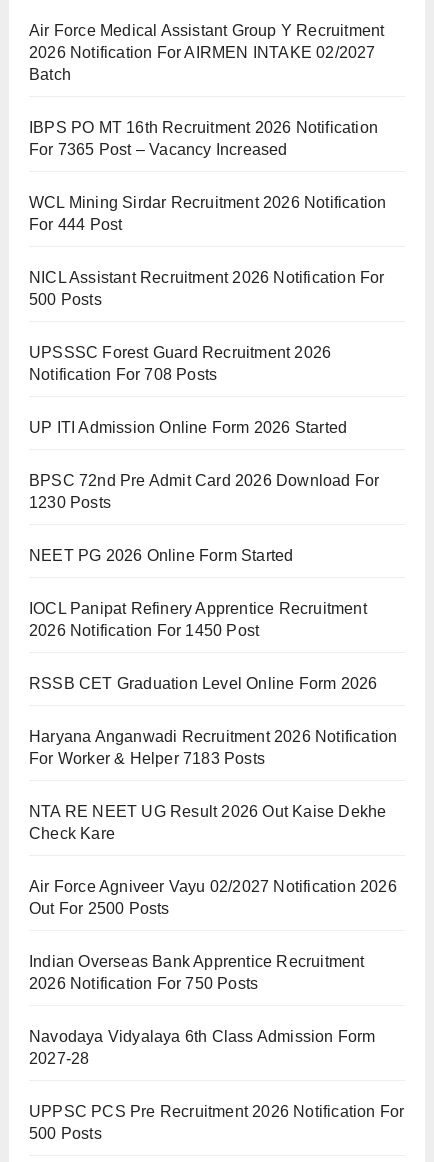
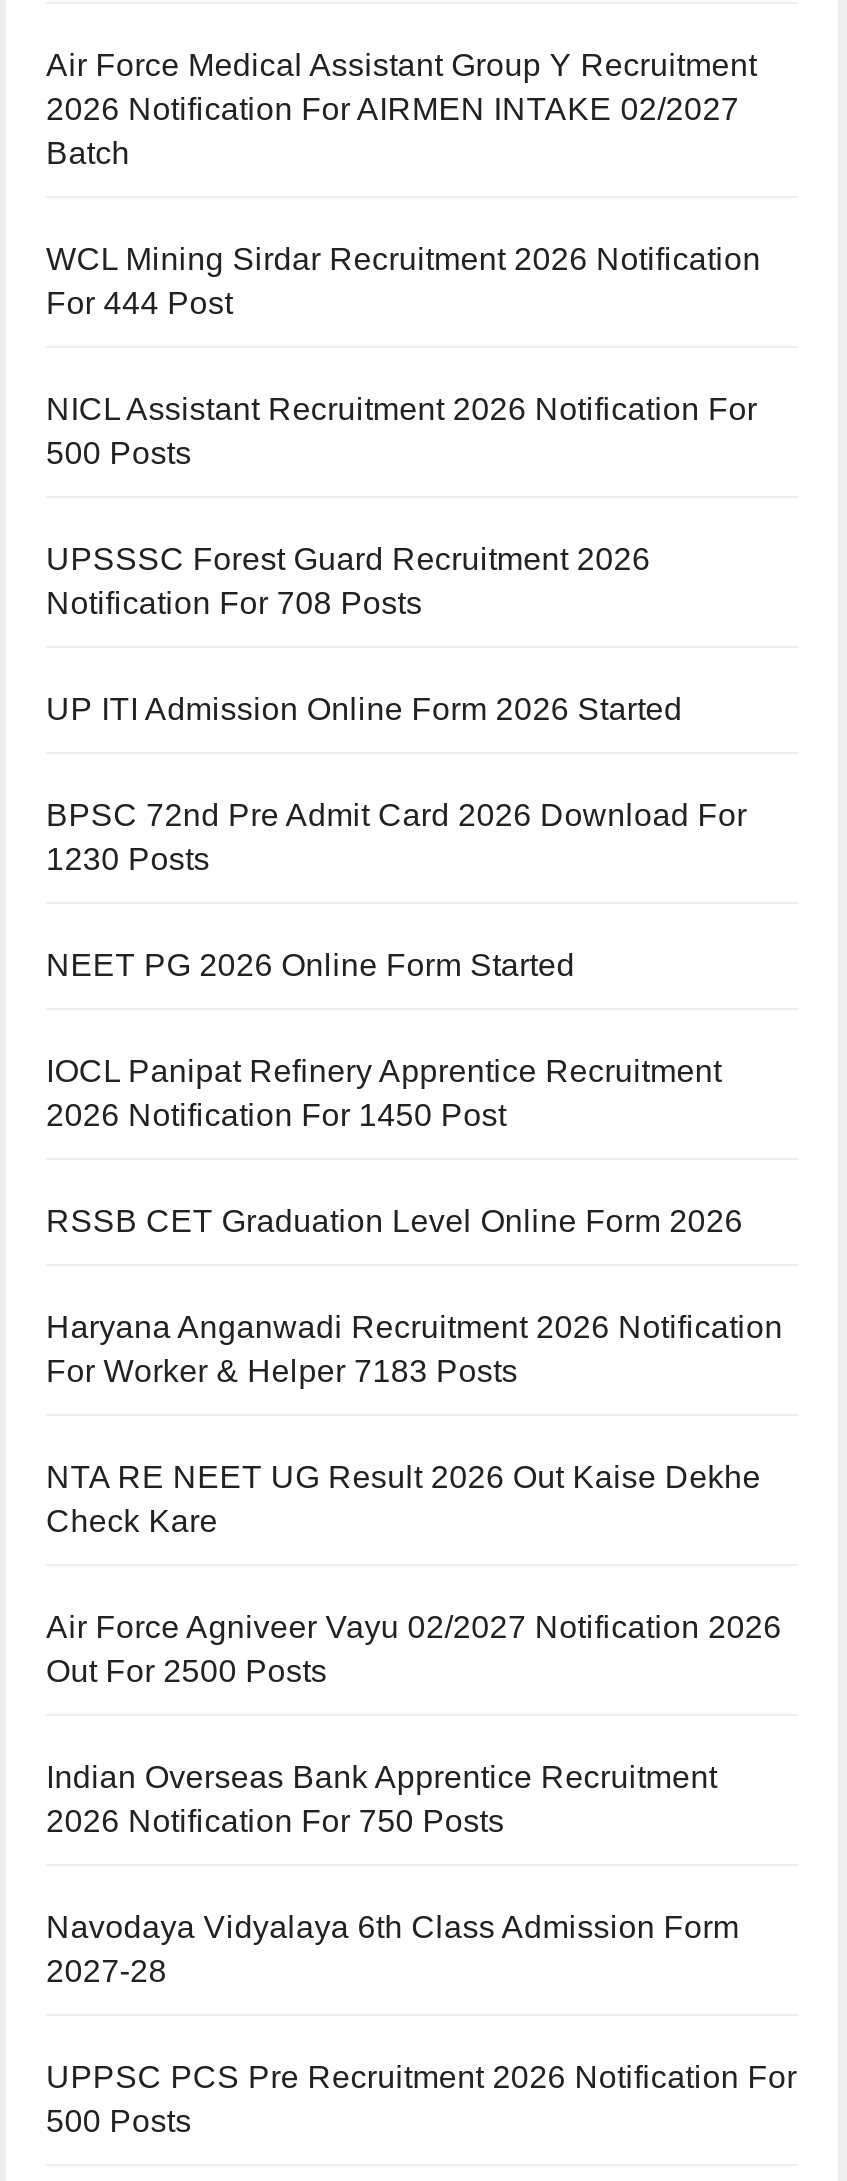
- IBPS PO MT 16th Recruitment 2026 Notification
- For 7365 Post – Vacancy Increased
